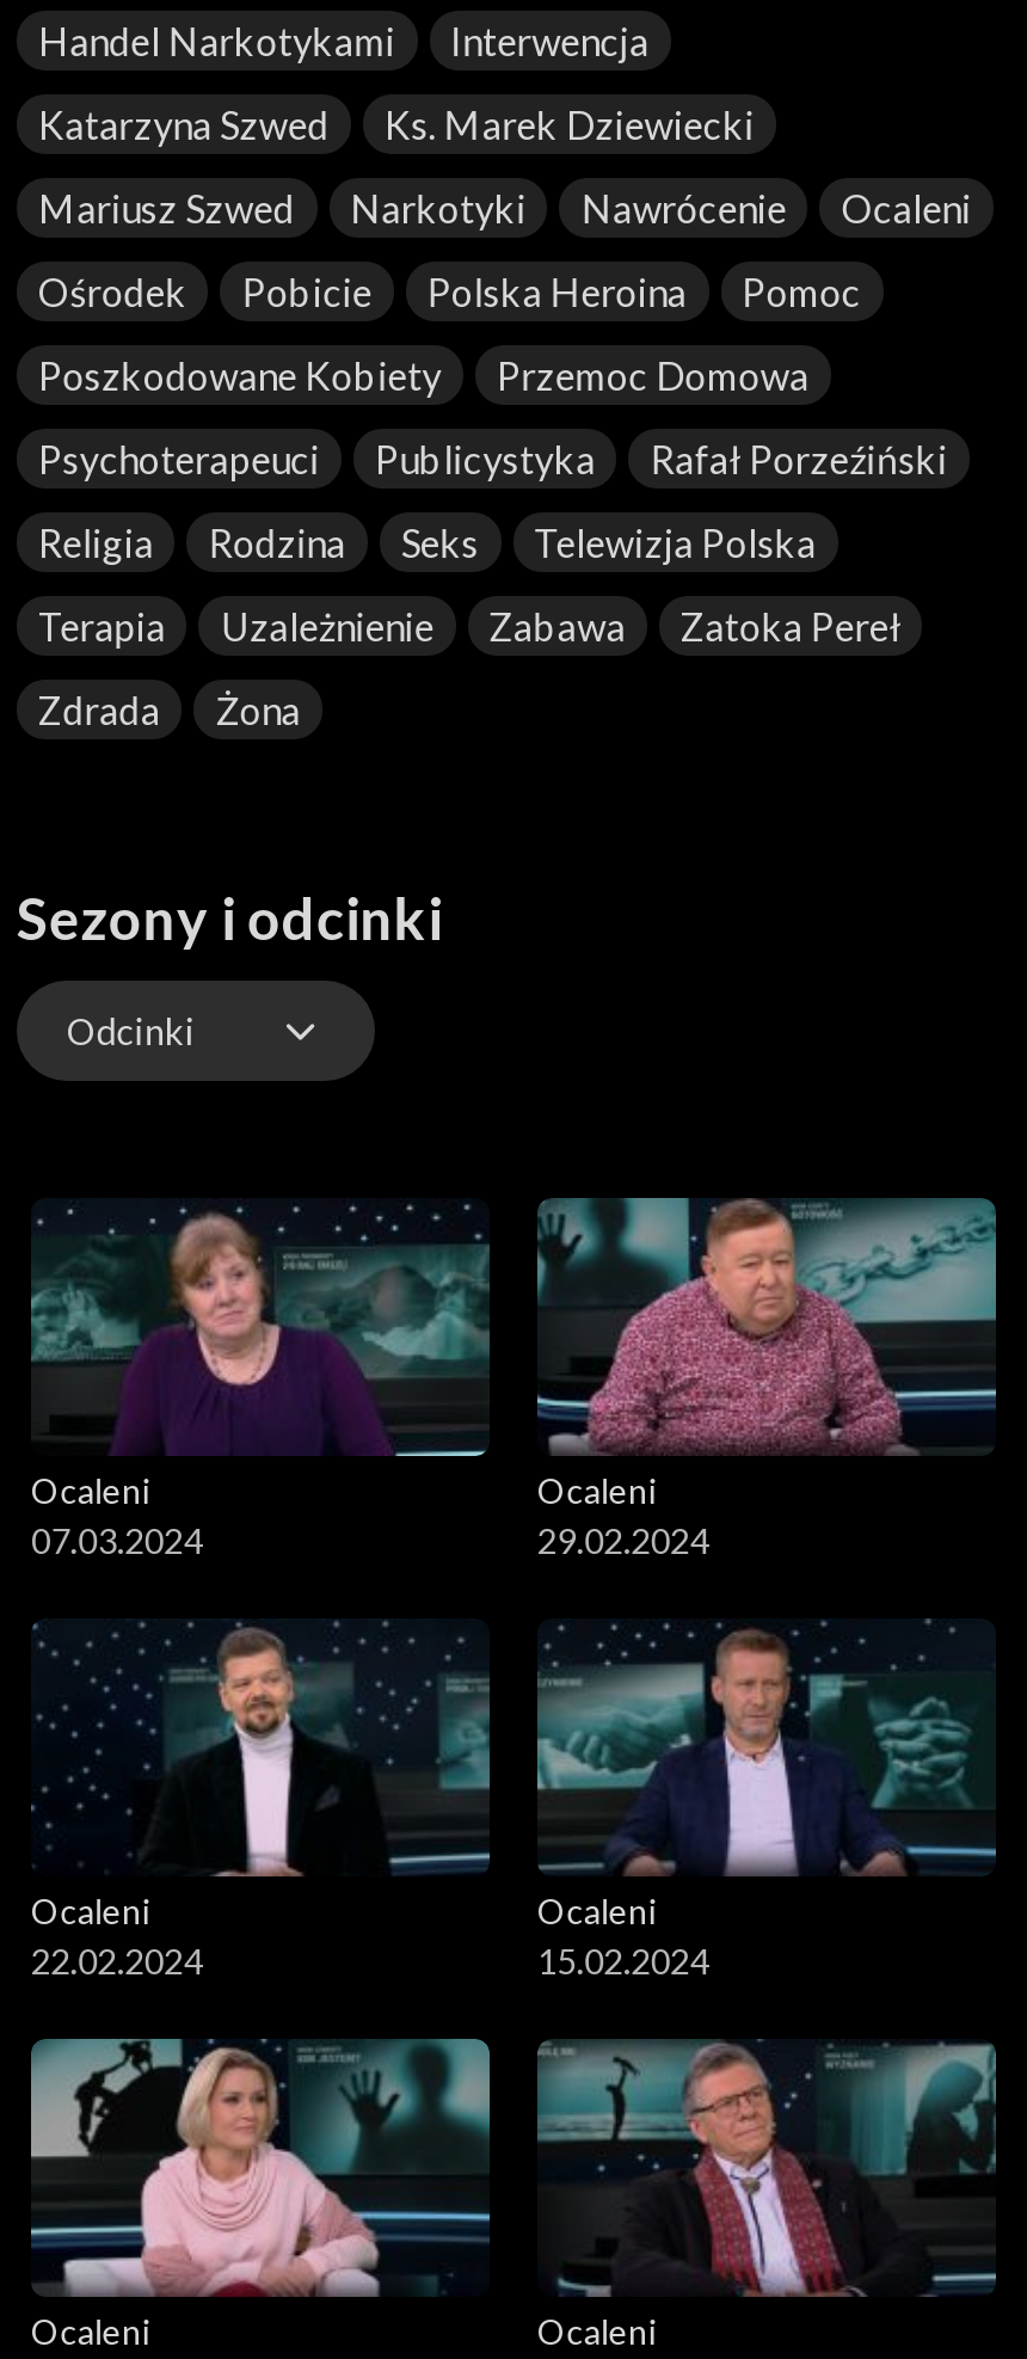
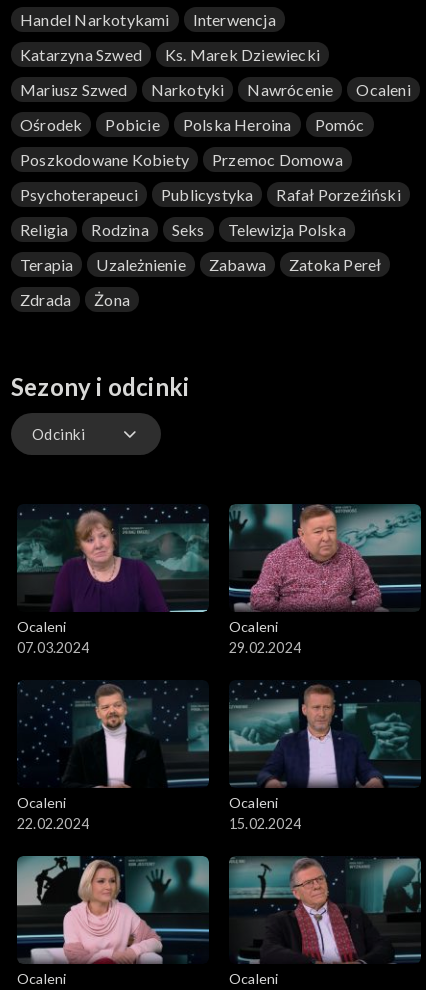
- Pomoc
+ Pomóc
